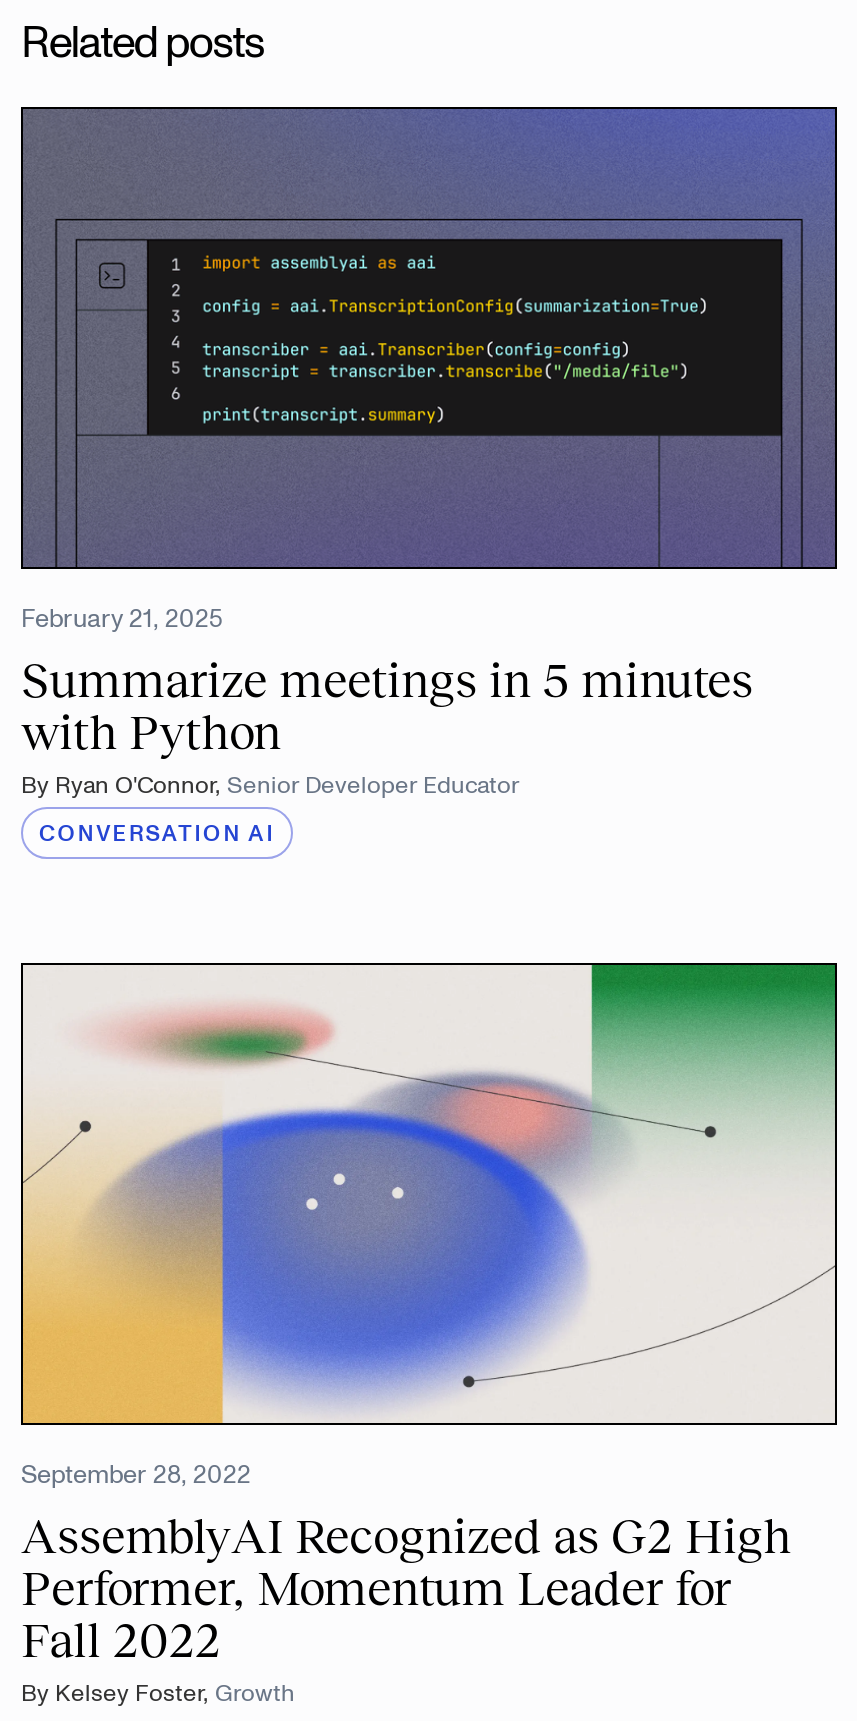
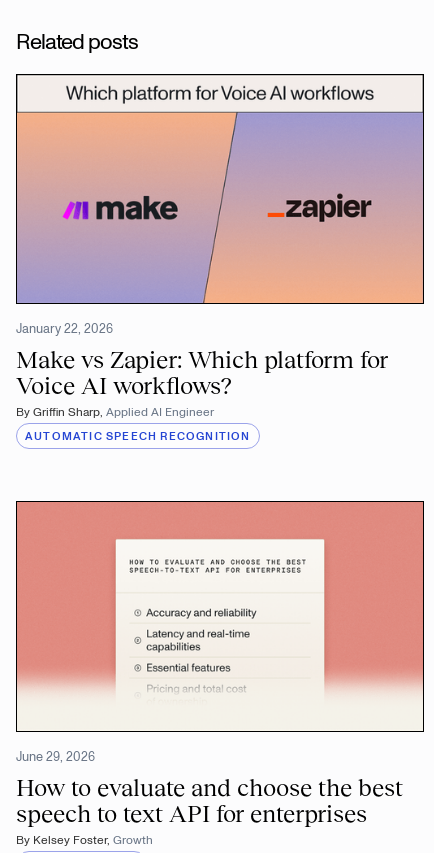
- [image]
- February 21, 2025
- Summarize meetings in 5 minutes
- with Python
- By Ryan O'Connor, Senior Developer Educator
+ [image]
+ January 22, 2026
+ Make vs Zapier: Which platform for
+ Voice AI workflows?
+ By Griffin Sharp, Applied AI Engineer

- CONVERSATION AI
+ AUTOMATIC SPEECH RECOGNITION

- [image]
- September 28, 2022
- AssemblyAI Recognized as G2 High
- Performer, Momentum Leader for
- Fall 2022
+ [image]
+ June 29, 2026
+ How to evaluate and choose the best
+ speech to text API for enterprises
